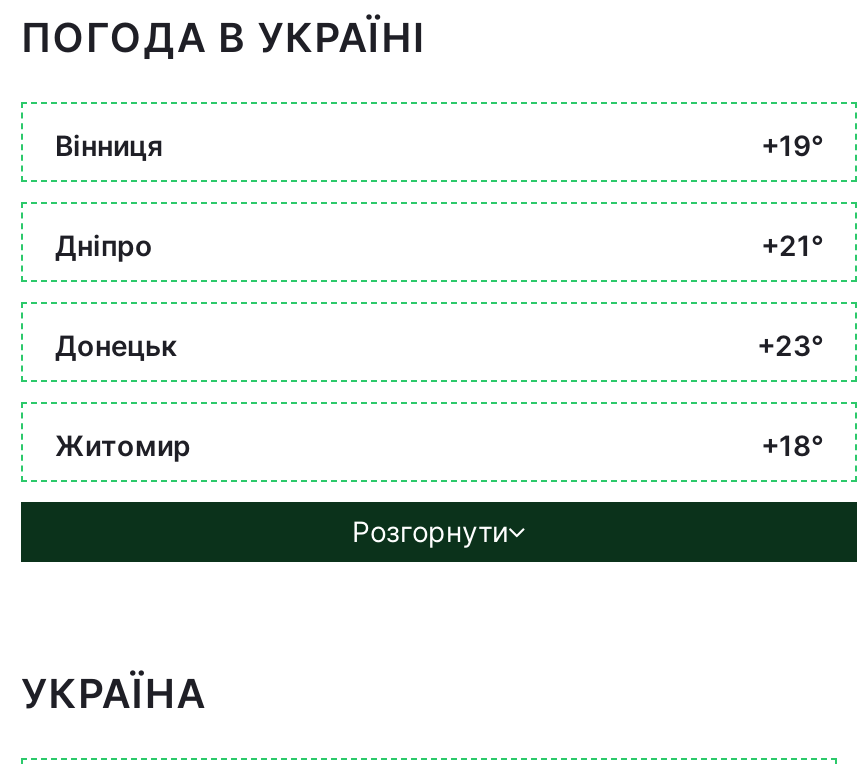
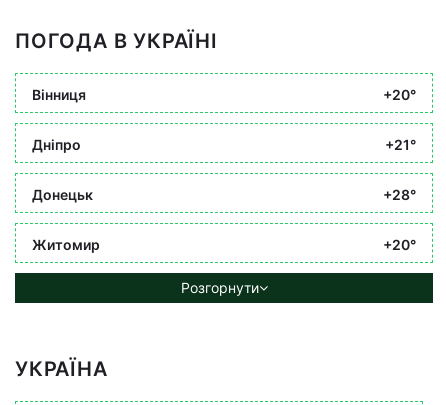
- +19°
+ +20°

- +23°
+ +28°

- +18°
+ +20°
